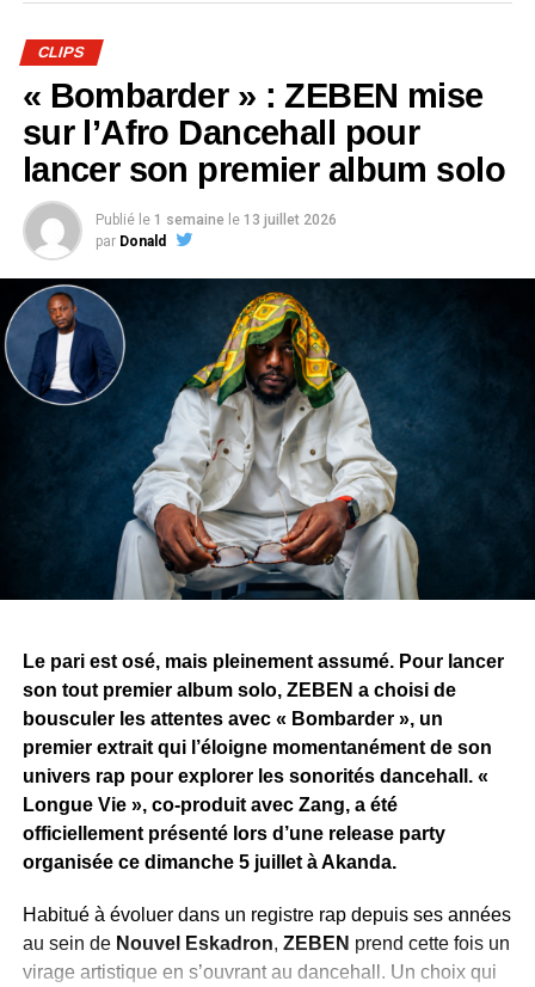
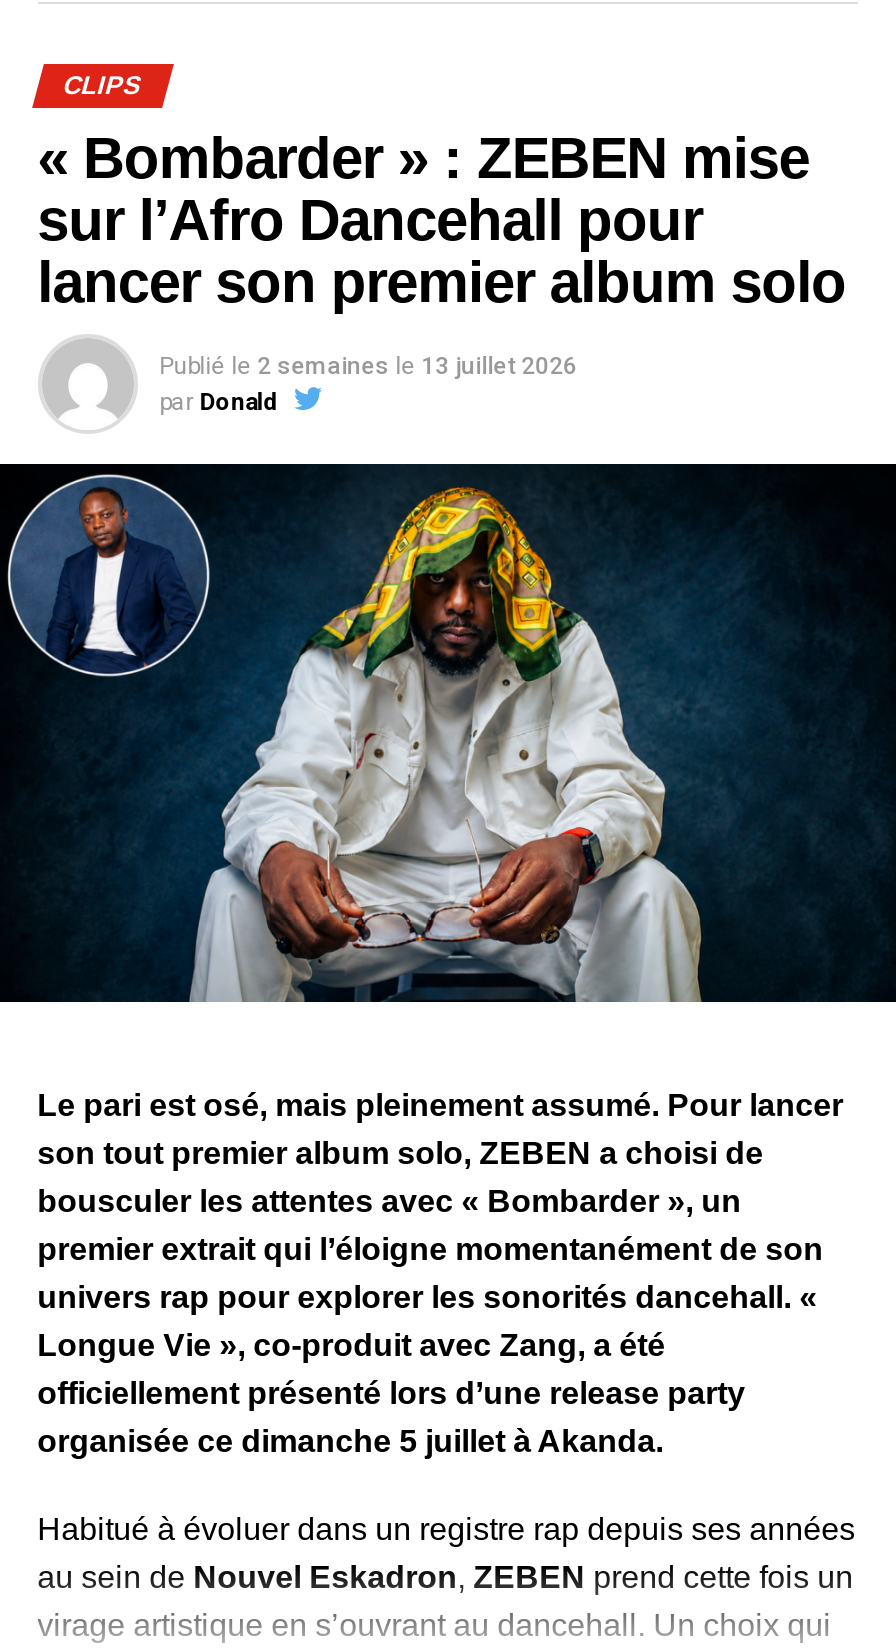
- Publié le 1 semaine le 13 juillet 2026
+ Publié le 2 semaines le 13 juillet 2026
